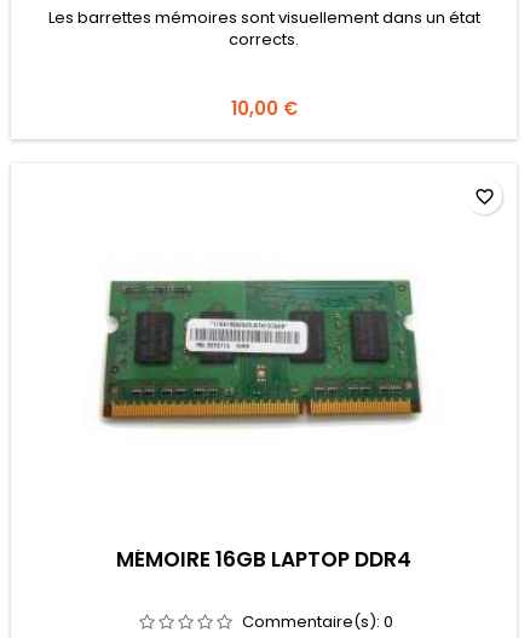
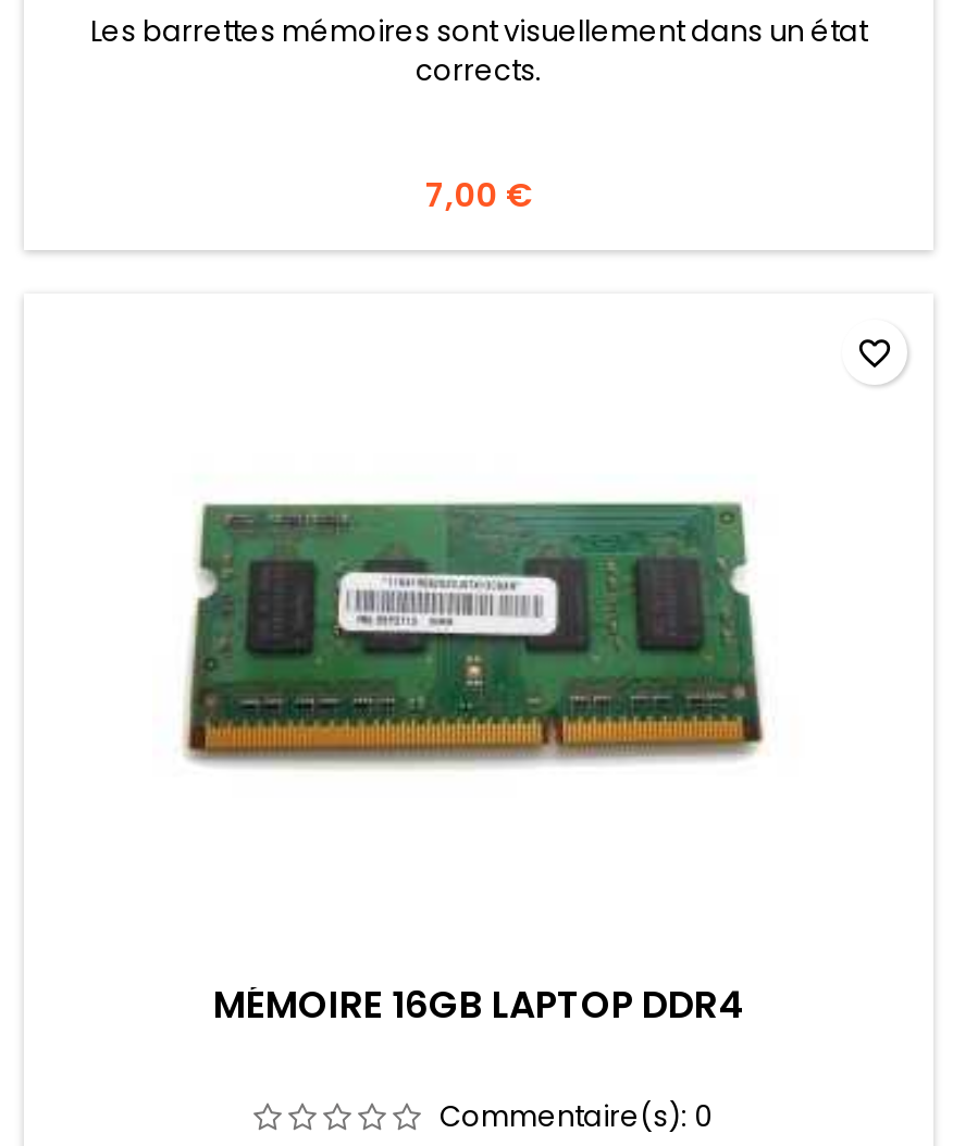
- 10,00 €
+ 7,00 €
